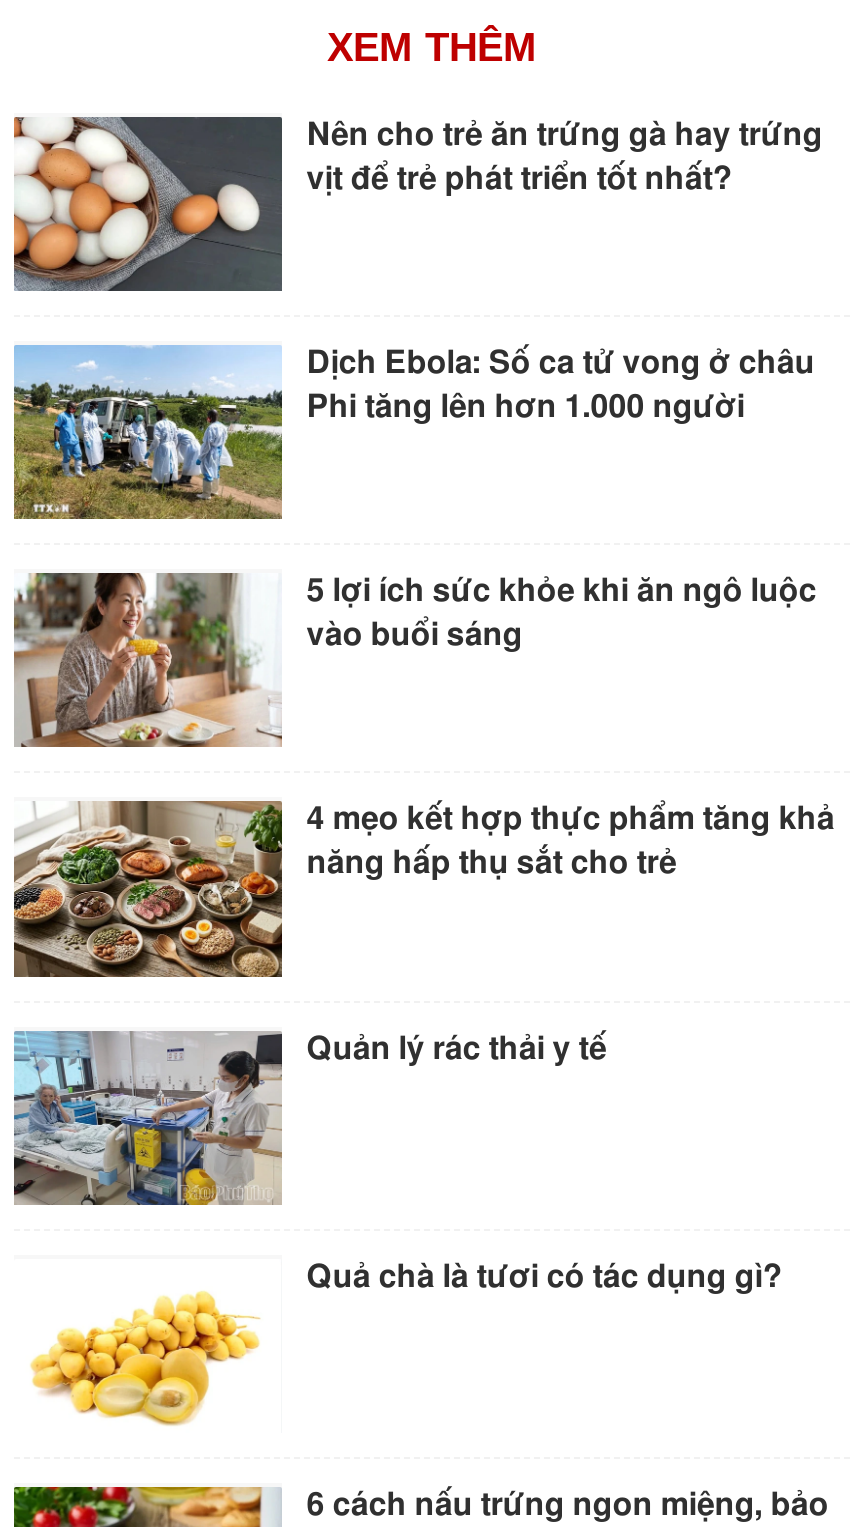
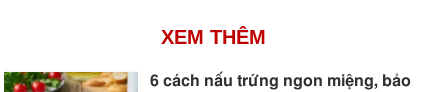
- [image]
- Nên cho trẻ ăn trứng gà hay trứng
- vịt để trẻ phát triển tốt nhất?

- [image]
- Dịch Ebola: Số ca tử vong ở châu
- Phi tăng lên hơn 1.000 người

- [image]
- 5 lợi ích sức khỏe khi ăn ngô luộc
- vào buổi sáng

- [image]
- 4 mẹo kết hợp thực phẩm tăng khả
- năng hấp thụ sắt cho trẻ

- [image]
- Quản lý rác thải y tế

- [image]
- Quả chà là tươi có tác dụng gì?
